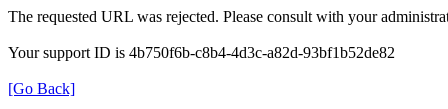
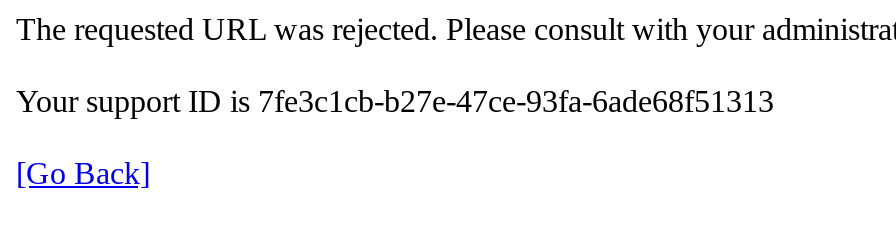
- Your support ID is 4b750f6b-c8b4-4d3c-a82d-93bf1b52de82
+ Your support ID is 7fe3c1cb-b27e-47ce-93fa-6ade68f51313
